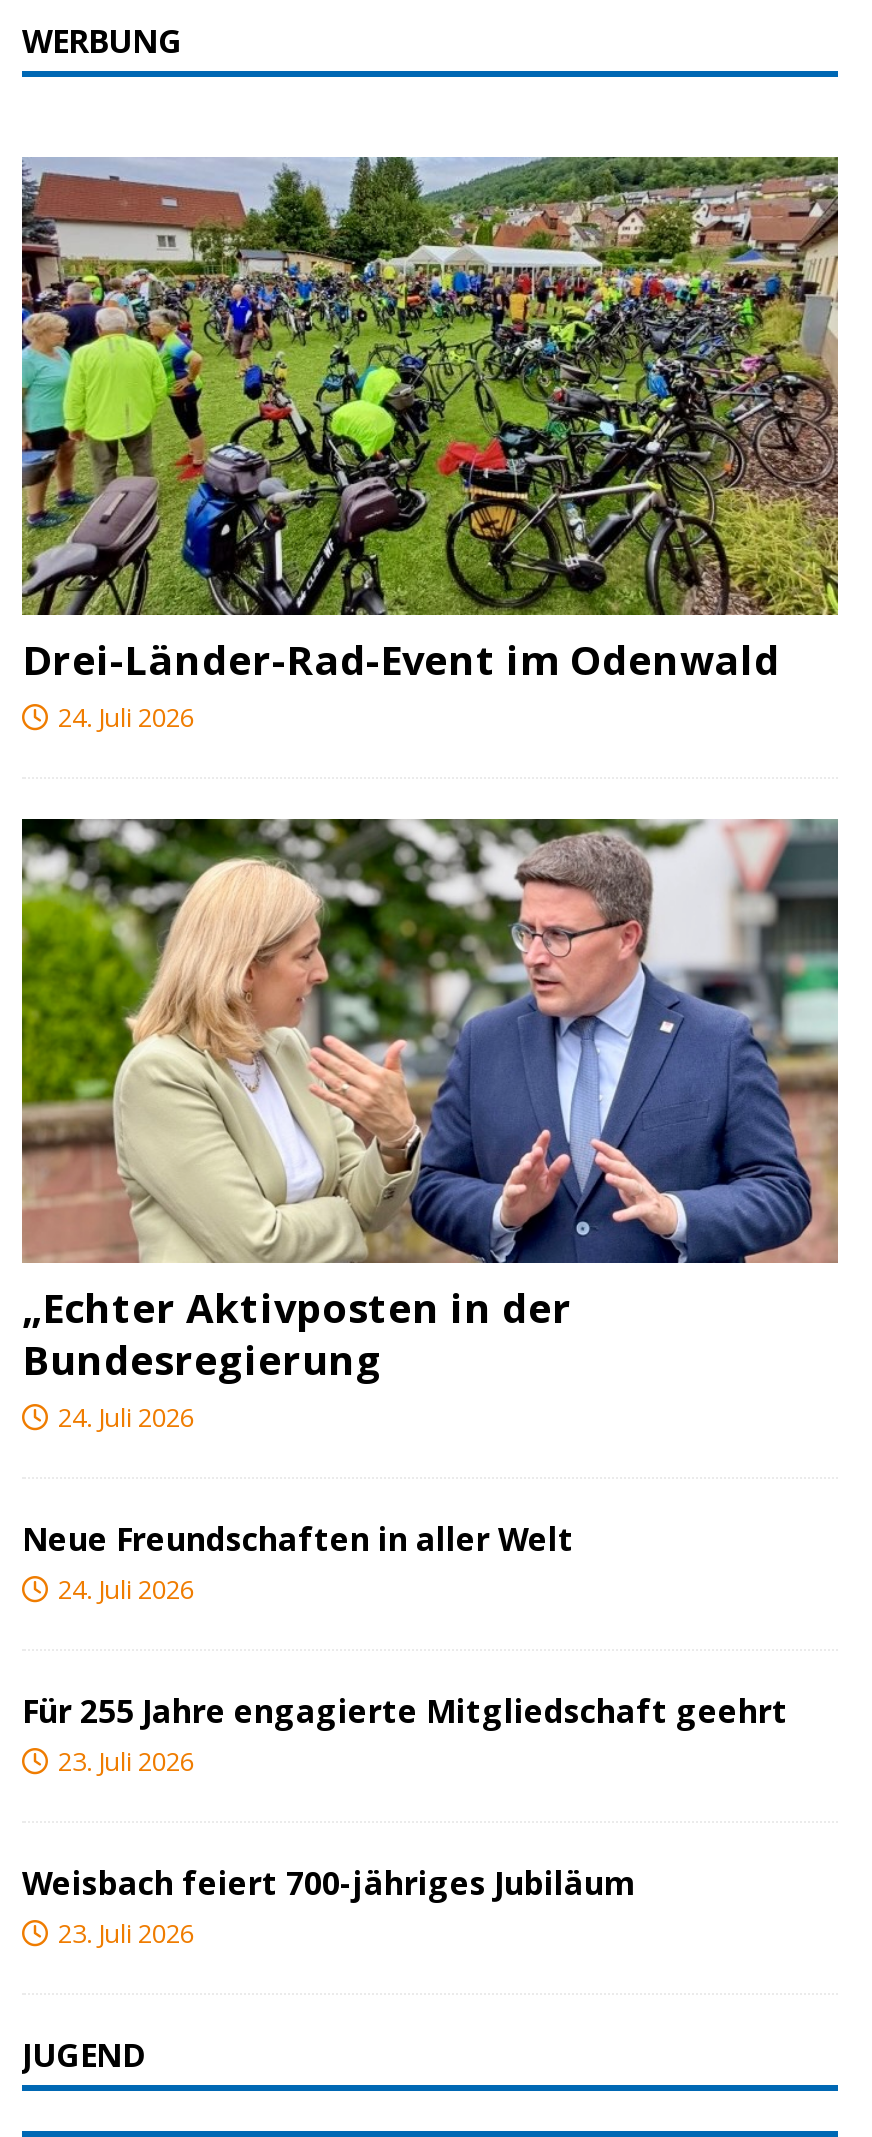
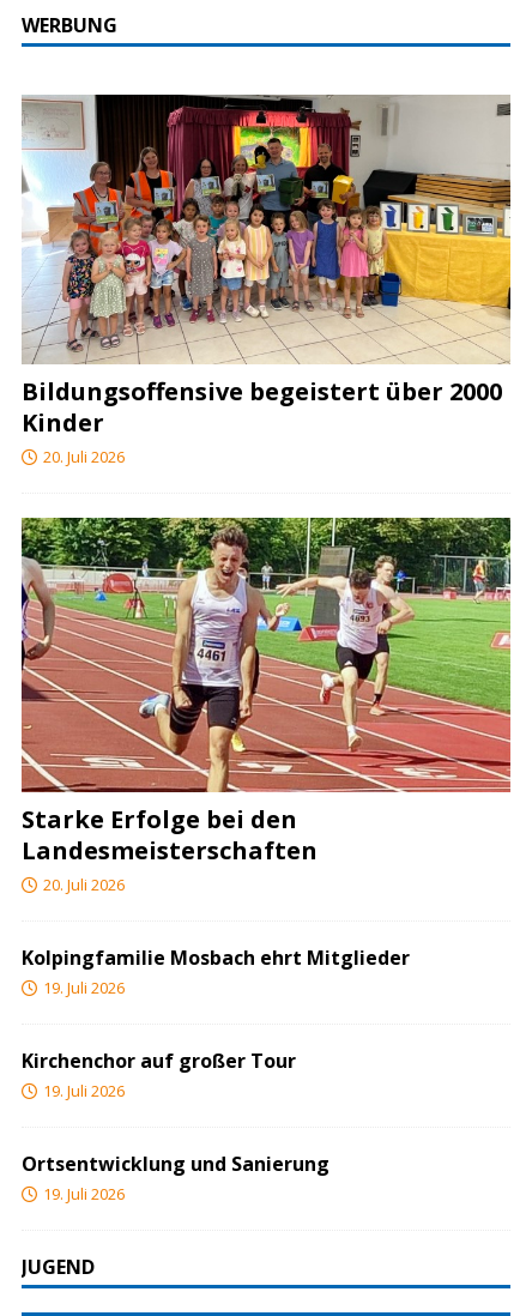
- [image]
- Drei-Länder-Rad-Event im Odenwald
- 24. Juli 2026
+ [image]
+ Bildungsoffensive begeistert über 2000
+ Kinder
+ 20. Juli 2026

- [image]
- „Echter Aktivposten in der
- Bundesregierung
- 24. Juli 2026
+ [image]
+ Starke Erfolge bei den
+ Landesmeisterschaften
+ 20. Juli 2026

- Neue Freundschaften in aller Welt
- 24. Juli 2026
+ Kolpingfamilie Mosbach ehrt Mitglieder
+ 19. Juli 2026

- Für 255 Jahre engagierte Mitgliedschaft geehrt
- 23. Juli 2026
+ Kirchenchor auf großer Tour
+ 19. Juli 2026

- Weisbach feiert 700-jähriges Jubiläum
- 23. Juli 2026
+ Ortsentwicklung und Sanierung
+ 19. Juli 2026
